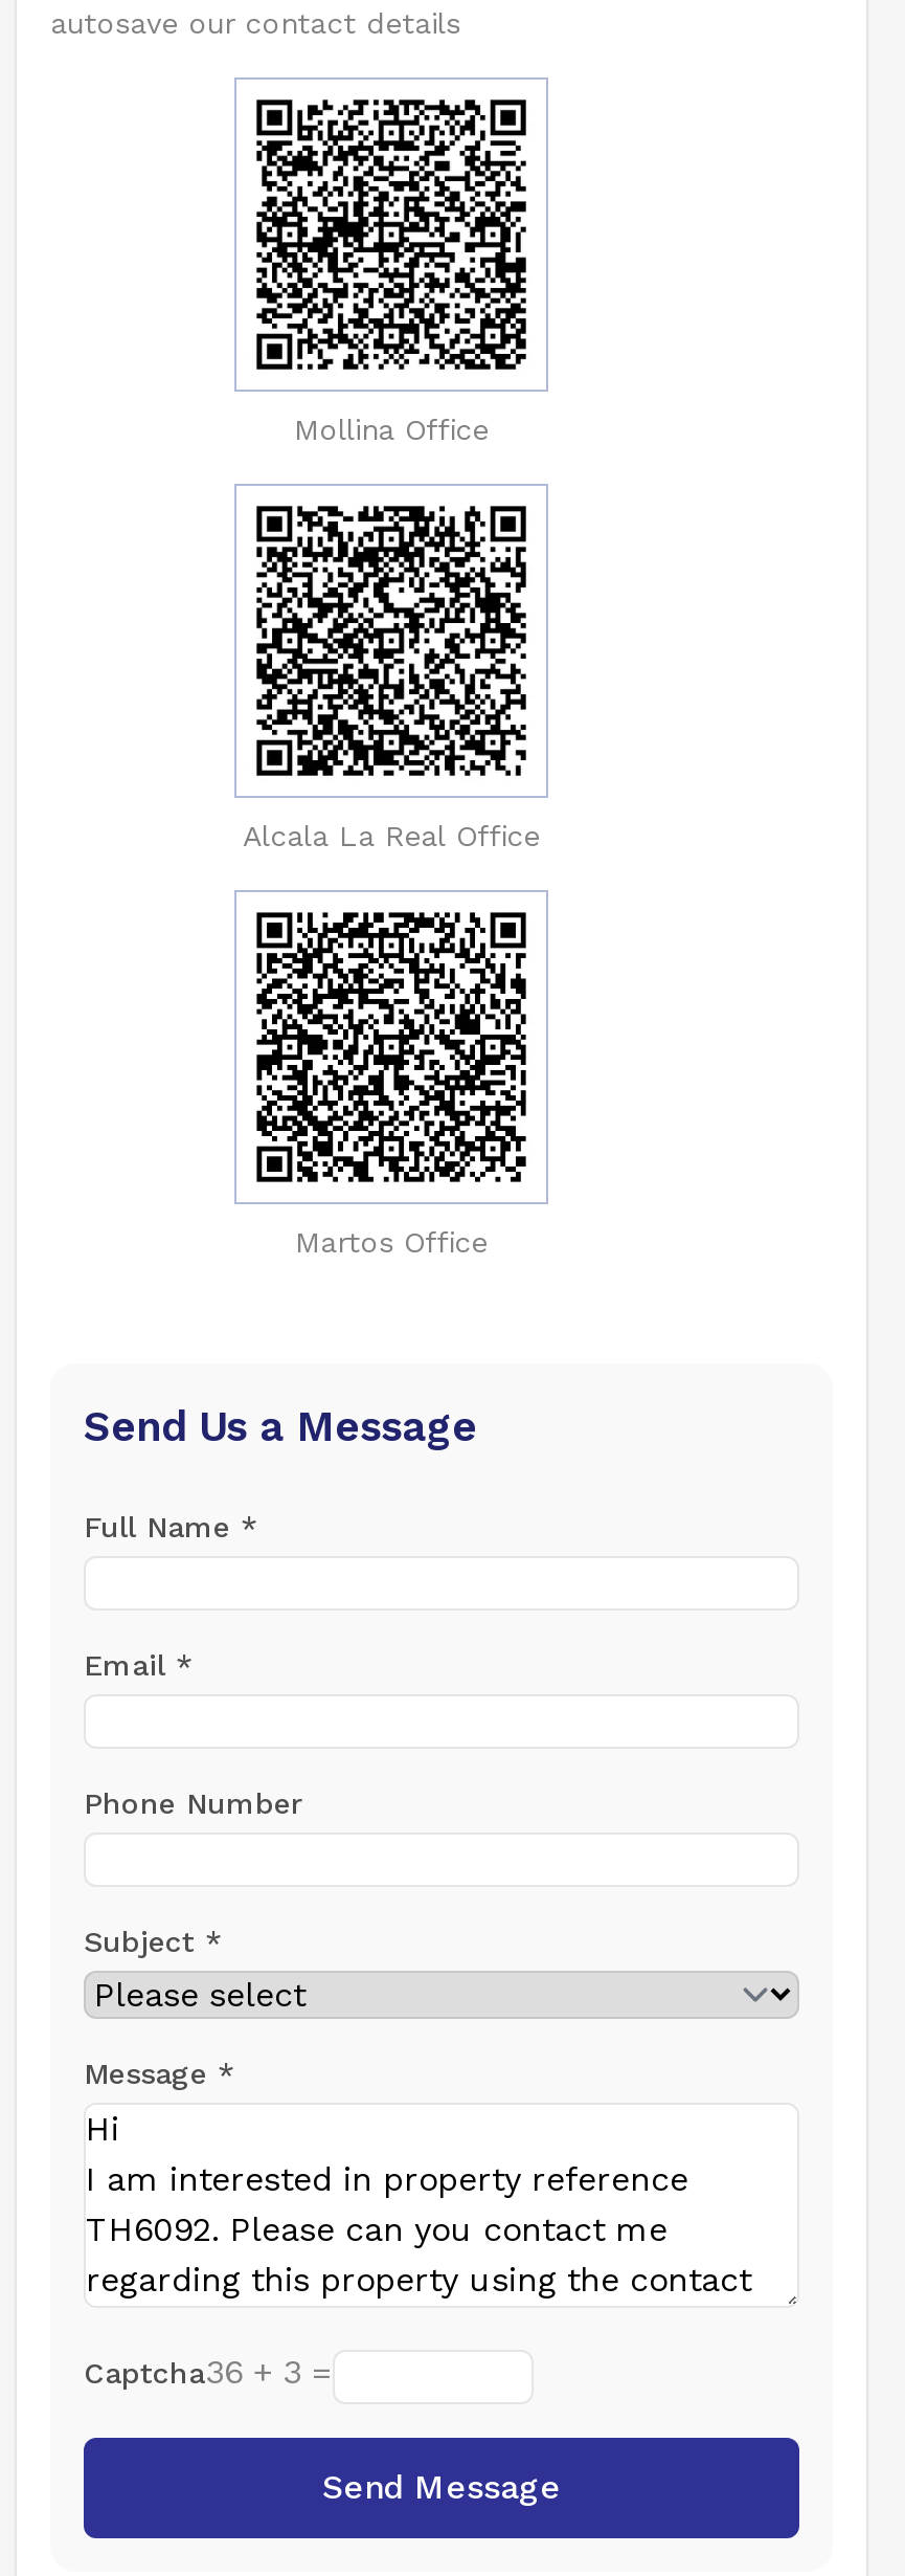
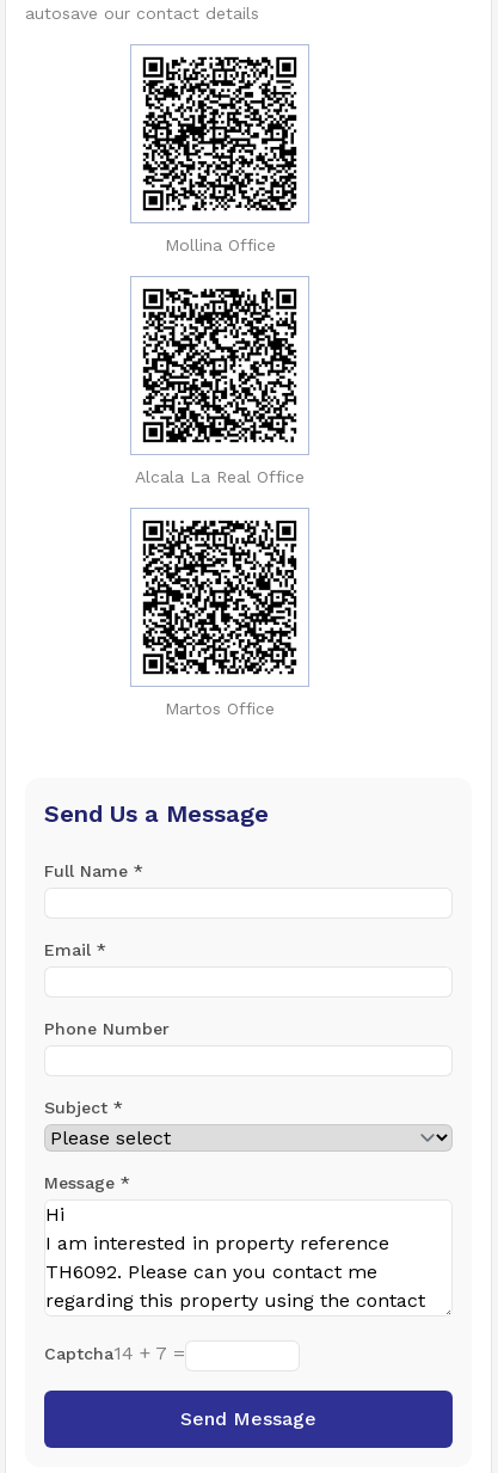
- Captcha36 + 3 =
+ Captcha14 + 7 =
